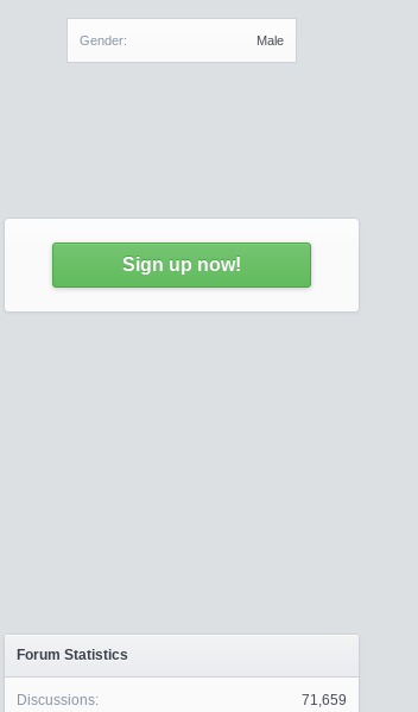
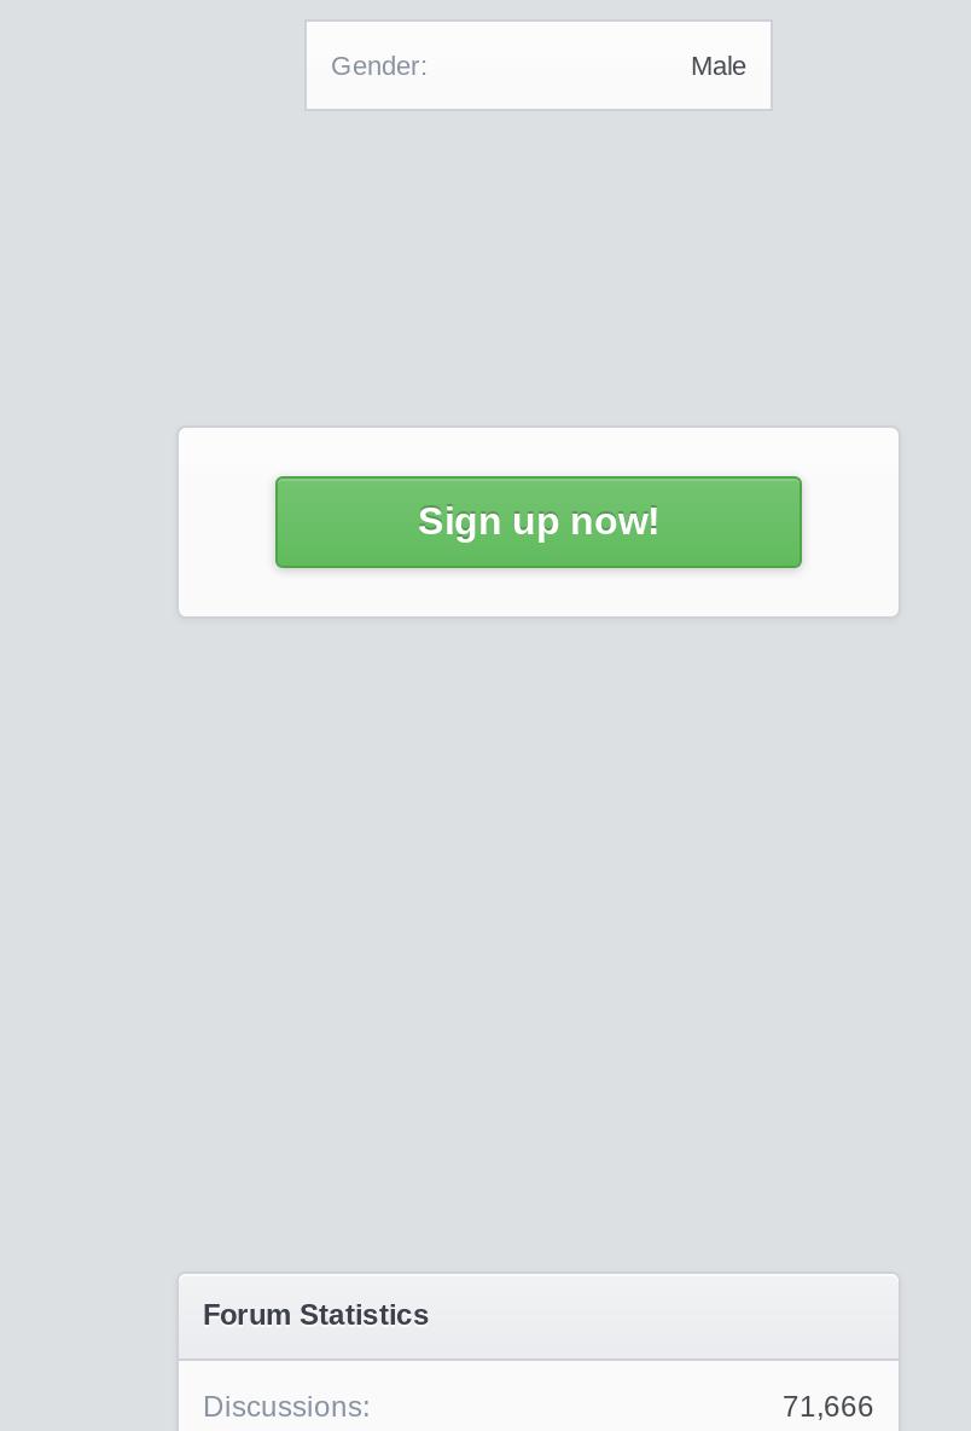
- 71,659
+ 71,666
